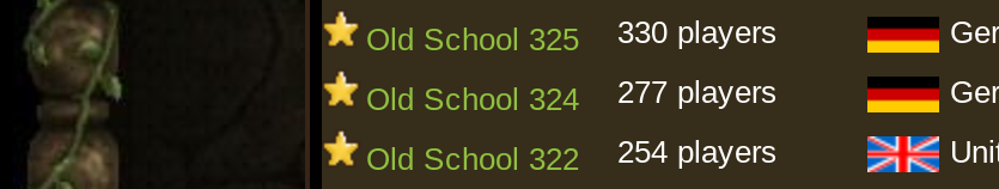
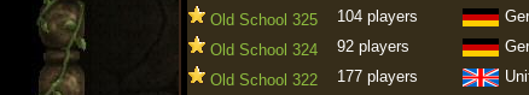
- Old School 325 330 players
+ Old School 325 104 players

- Old School 324 277 players
+ Old School 324 92 players

- Old School 322 254 players
+ Old School 322 177 players
